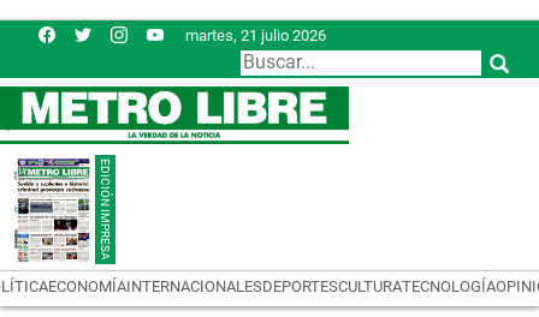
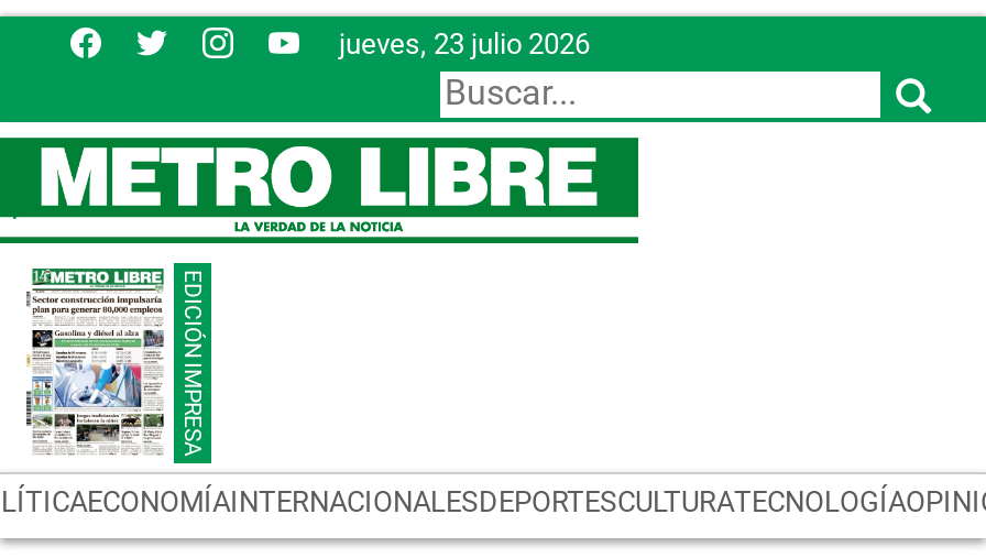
- martes, 21 julio 2026
+ jueves, 23 julio 2026

- [image]
+ [image]
